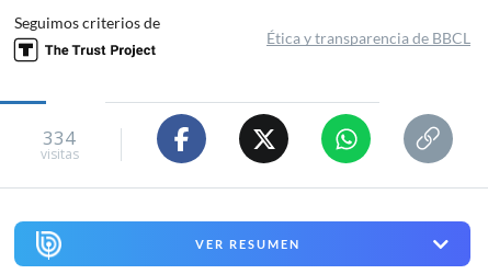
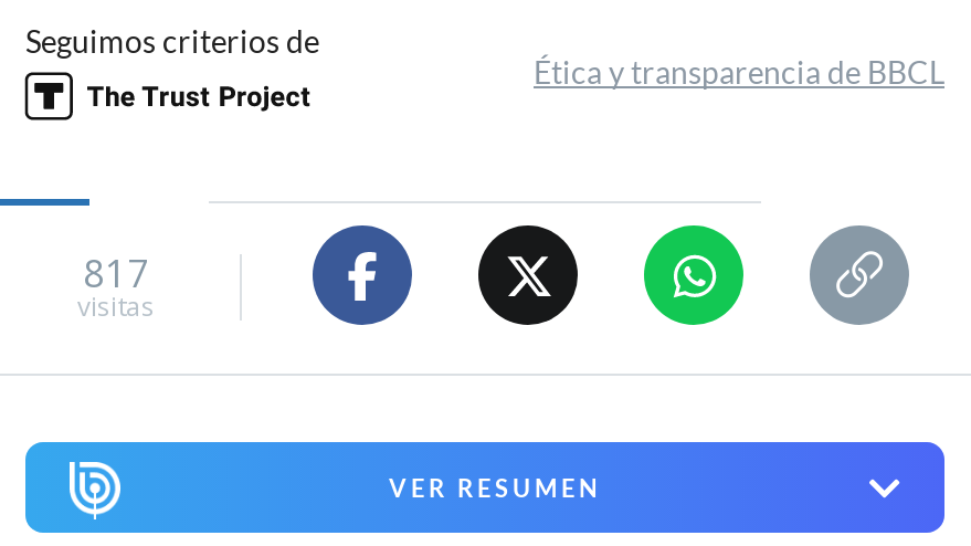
- 334
+ 817
